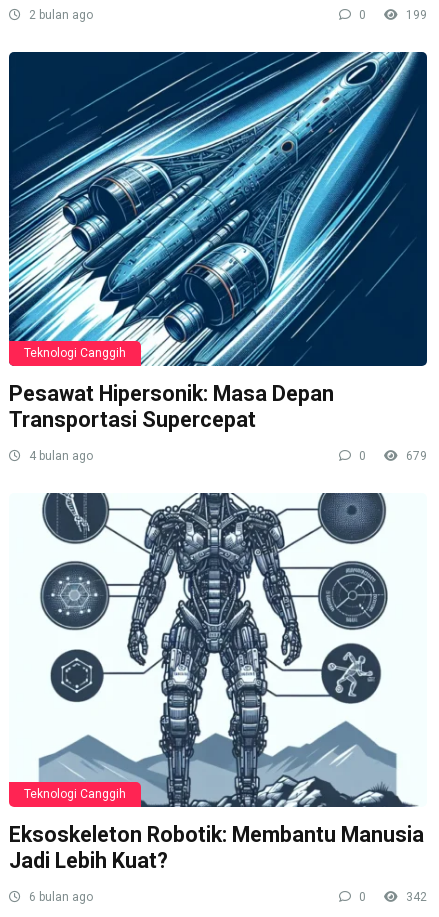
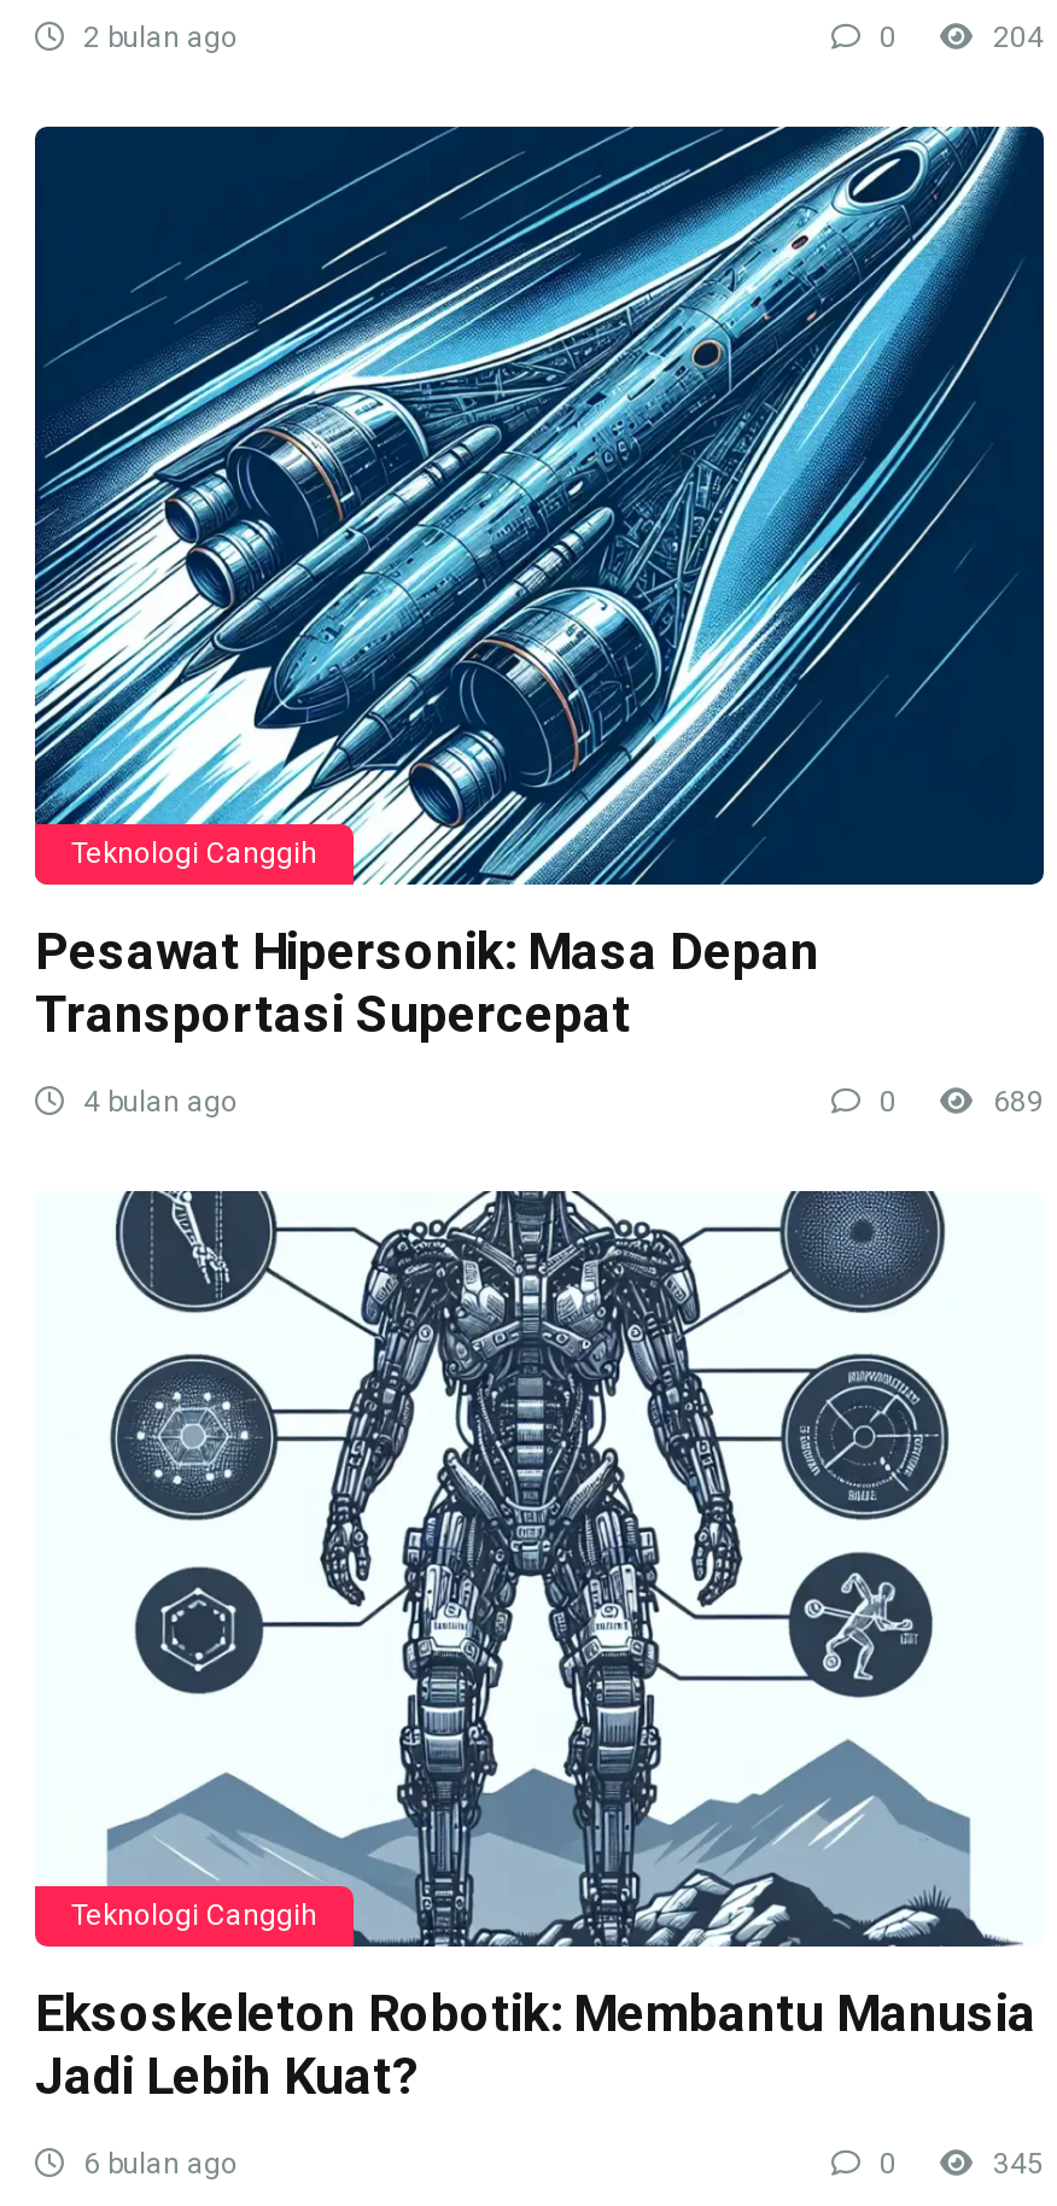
- 199
+ 204

- 679
+ 689

- 342
+ 345
